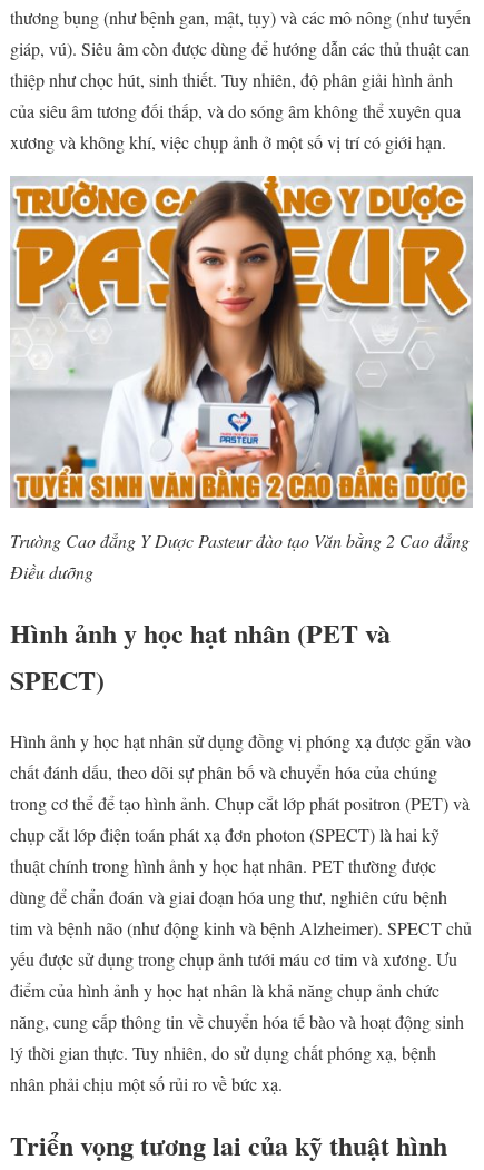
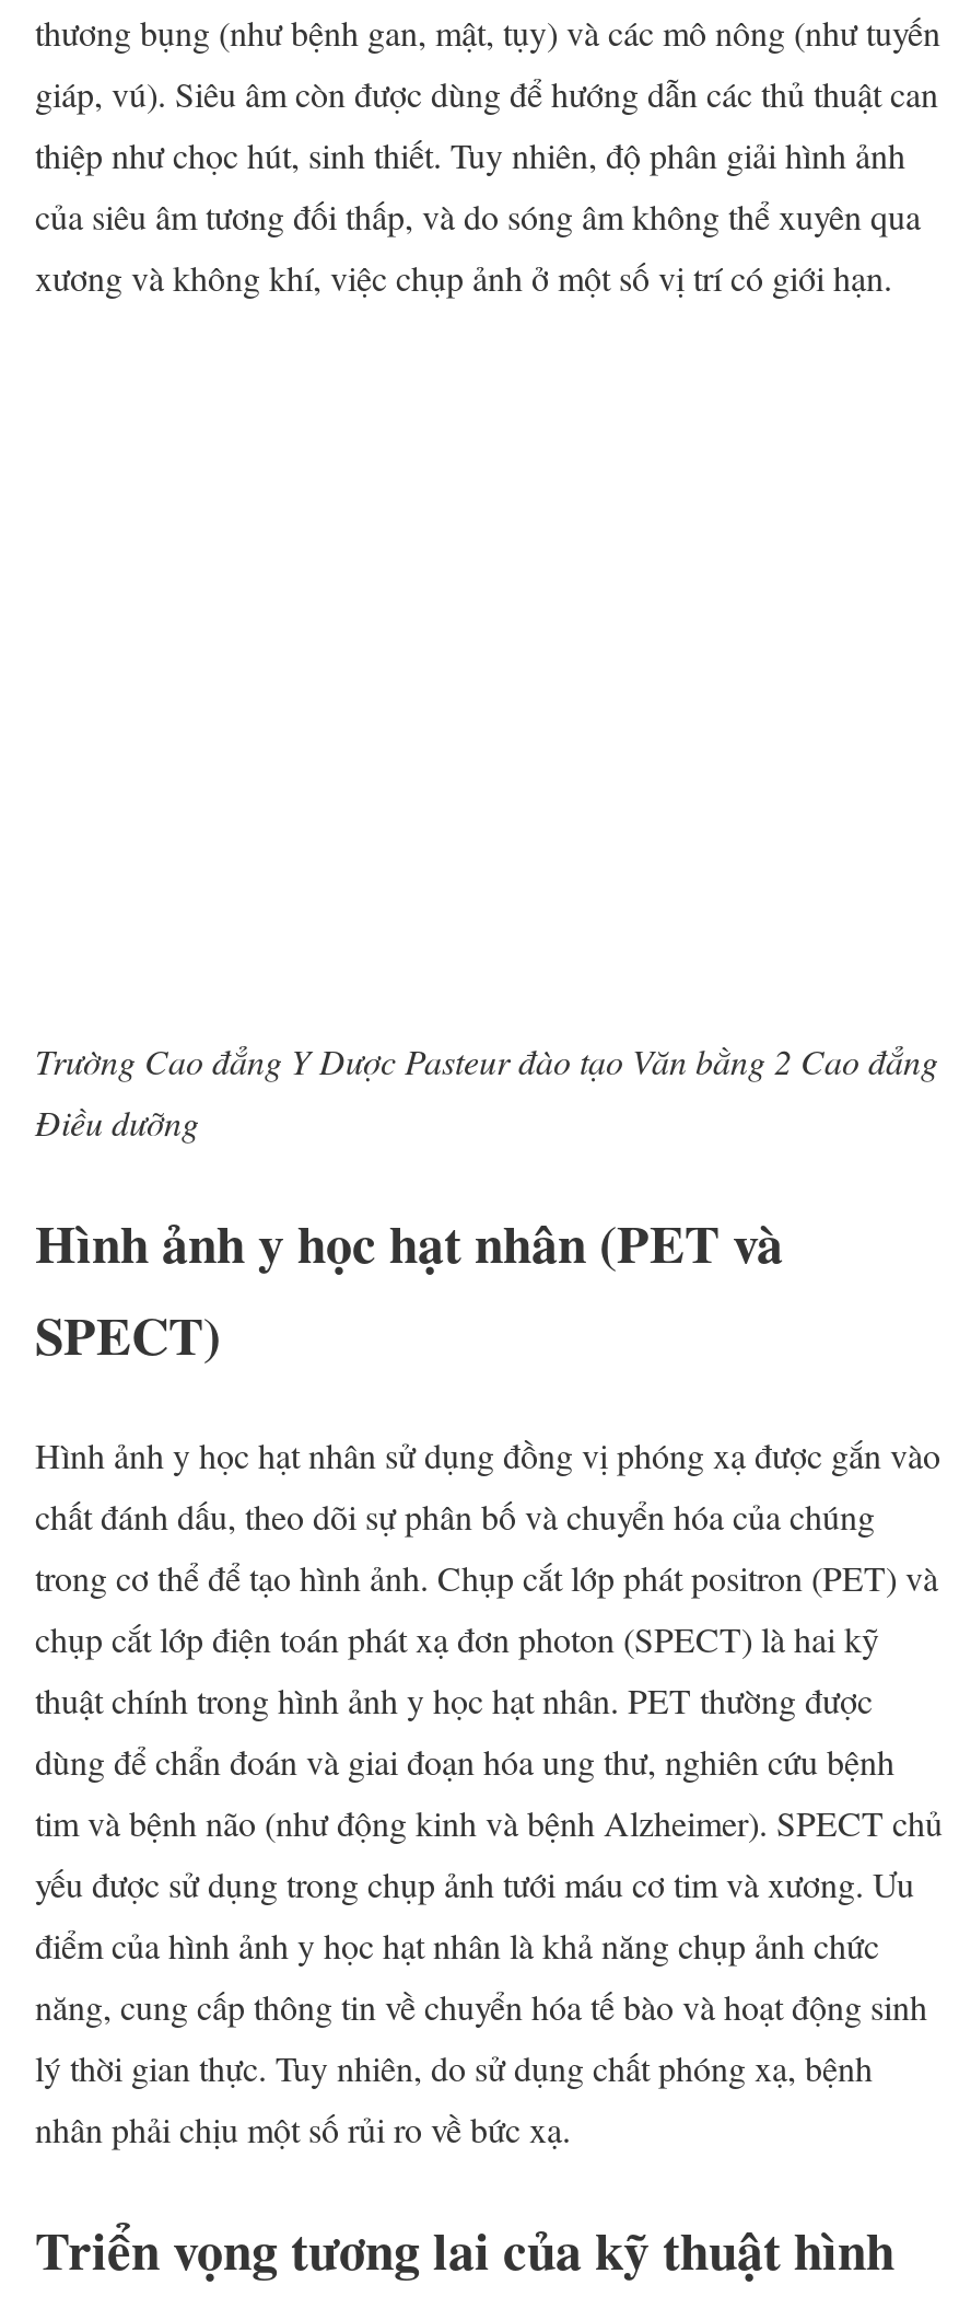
- [image]
